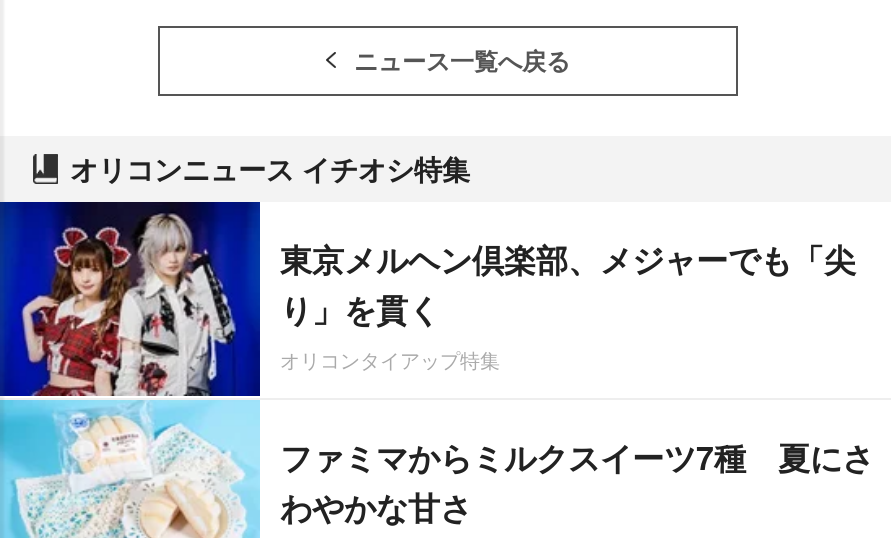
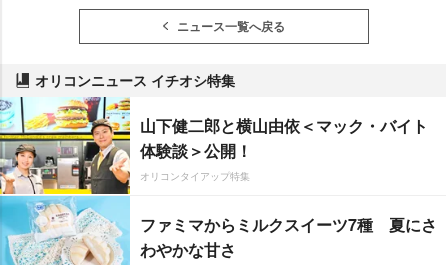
- [image]
- 東京メルヘン倶楽部、メジャーでも「尖
- り」を貫く
+ [image]
+ 山下健二郎と横山由依＜マック・バイト
+ 体験談＞公開！
